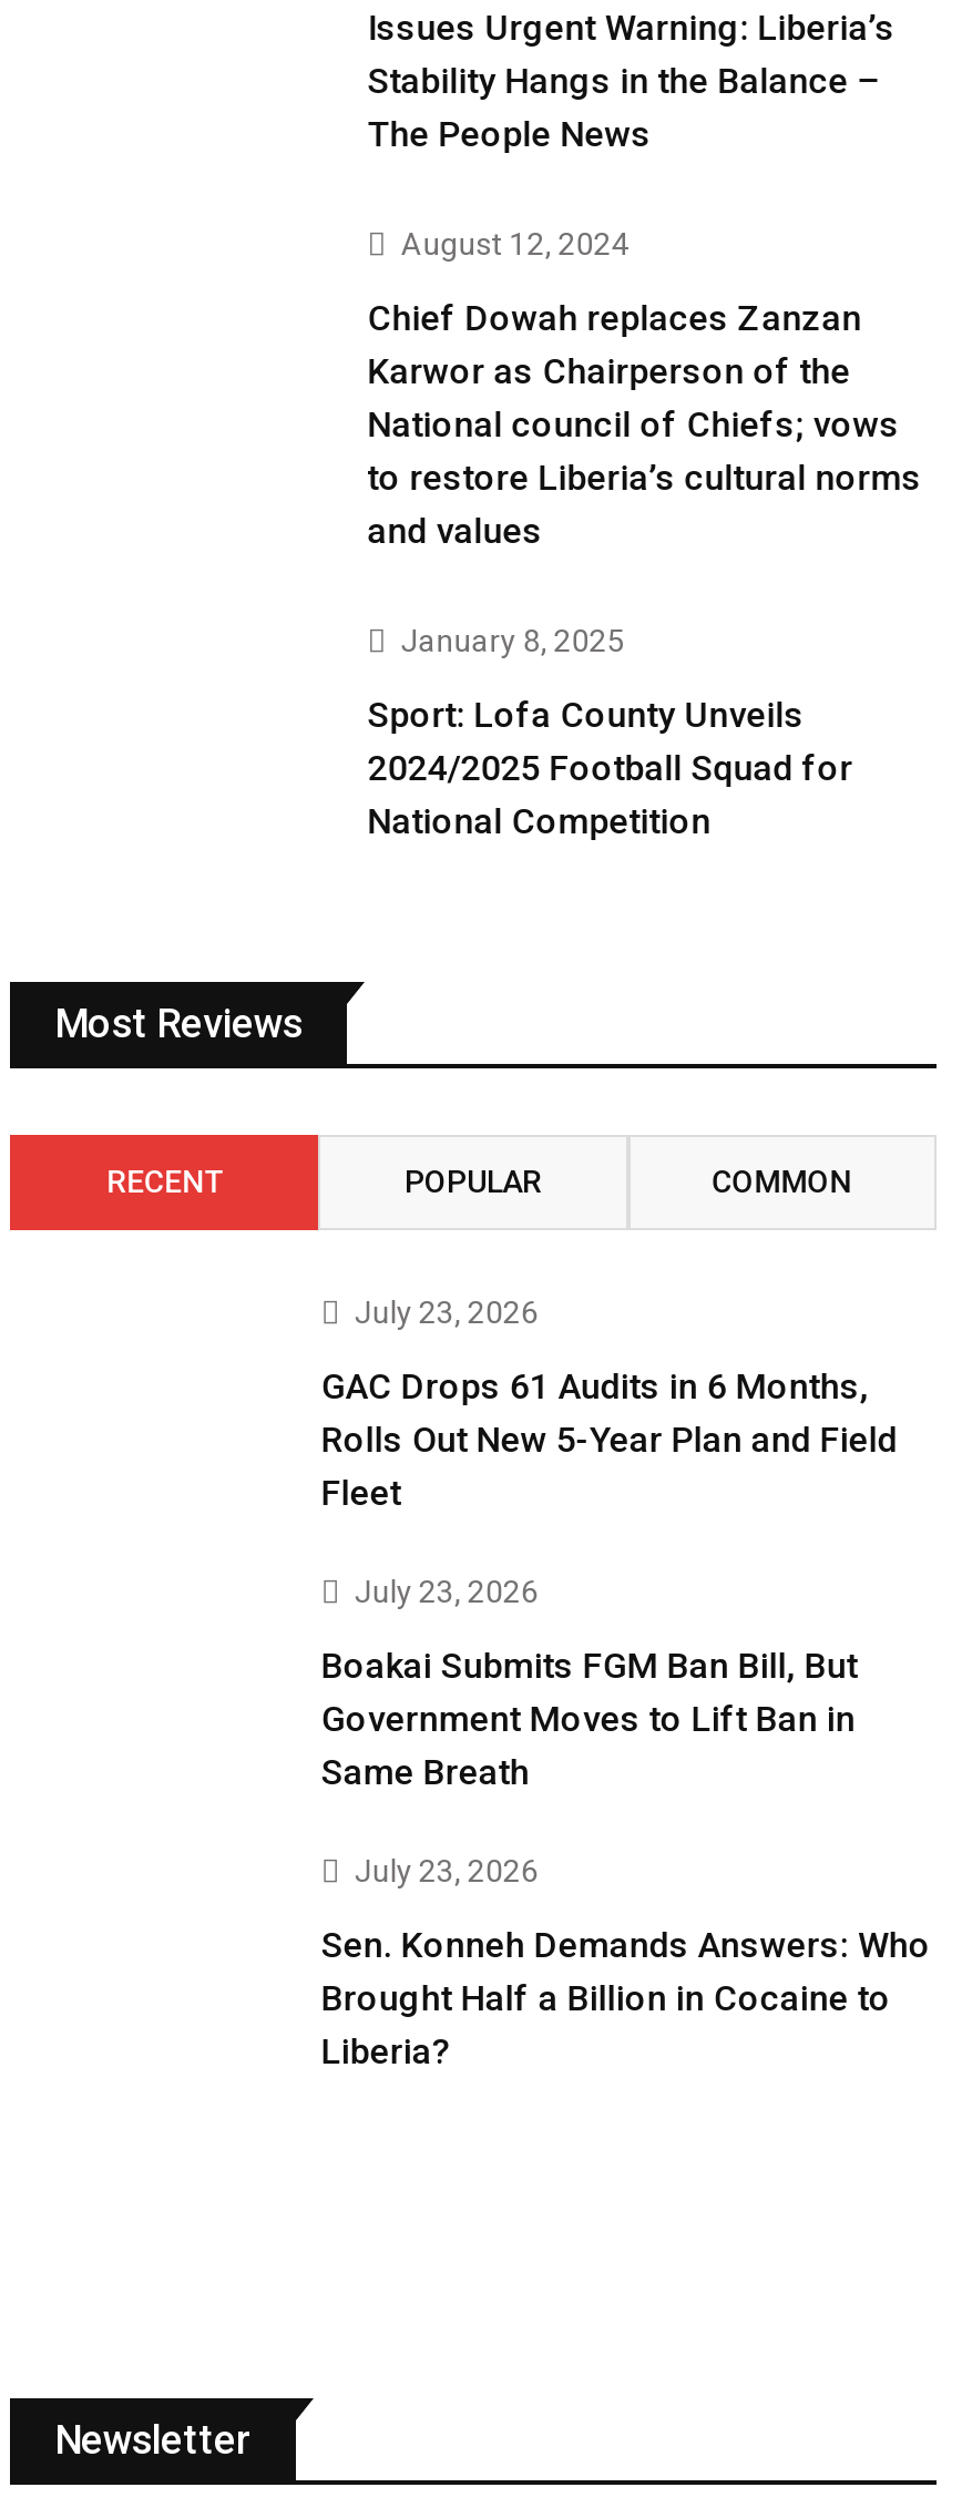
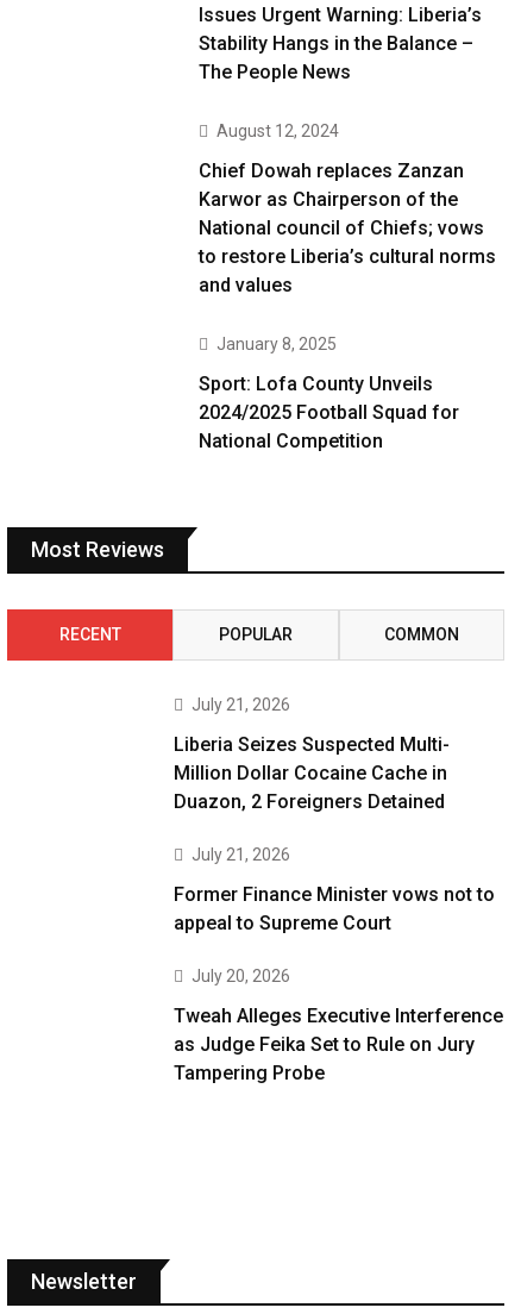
- July 23, 2026
+ July 21, 2026

- GAC Drops 61 Audits in 6 Months,
- Rolls Out New 5-Year Plan and Field
- Fleet
+ Liberia Seizes Suspected Multi-
+ Million Dollar Cocaine Cache in
+ Duazon, 2 Foreigners Detained

- July 23, 2026
+ July 21, 2026

- Boakai Submits FGM Ban Bill, But
- Government Moves to Lift Ban in
- Same Breath
+ Former Finance Minister vows not to
+ appeal to Supreme Court

- July 23, 2026
+ July 20, 2026

- Sen. Konneh Demands Answers: Who
- Brought Half a Billion in Cocaine to
- Liberia?
+ Tweah Alleges Executive Interference
+ as Judge Feika Set to Rule on Jury
+ Tampering Probe
